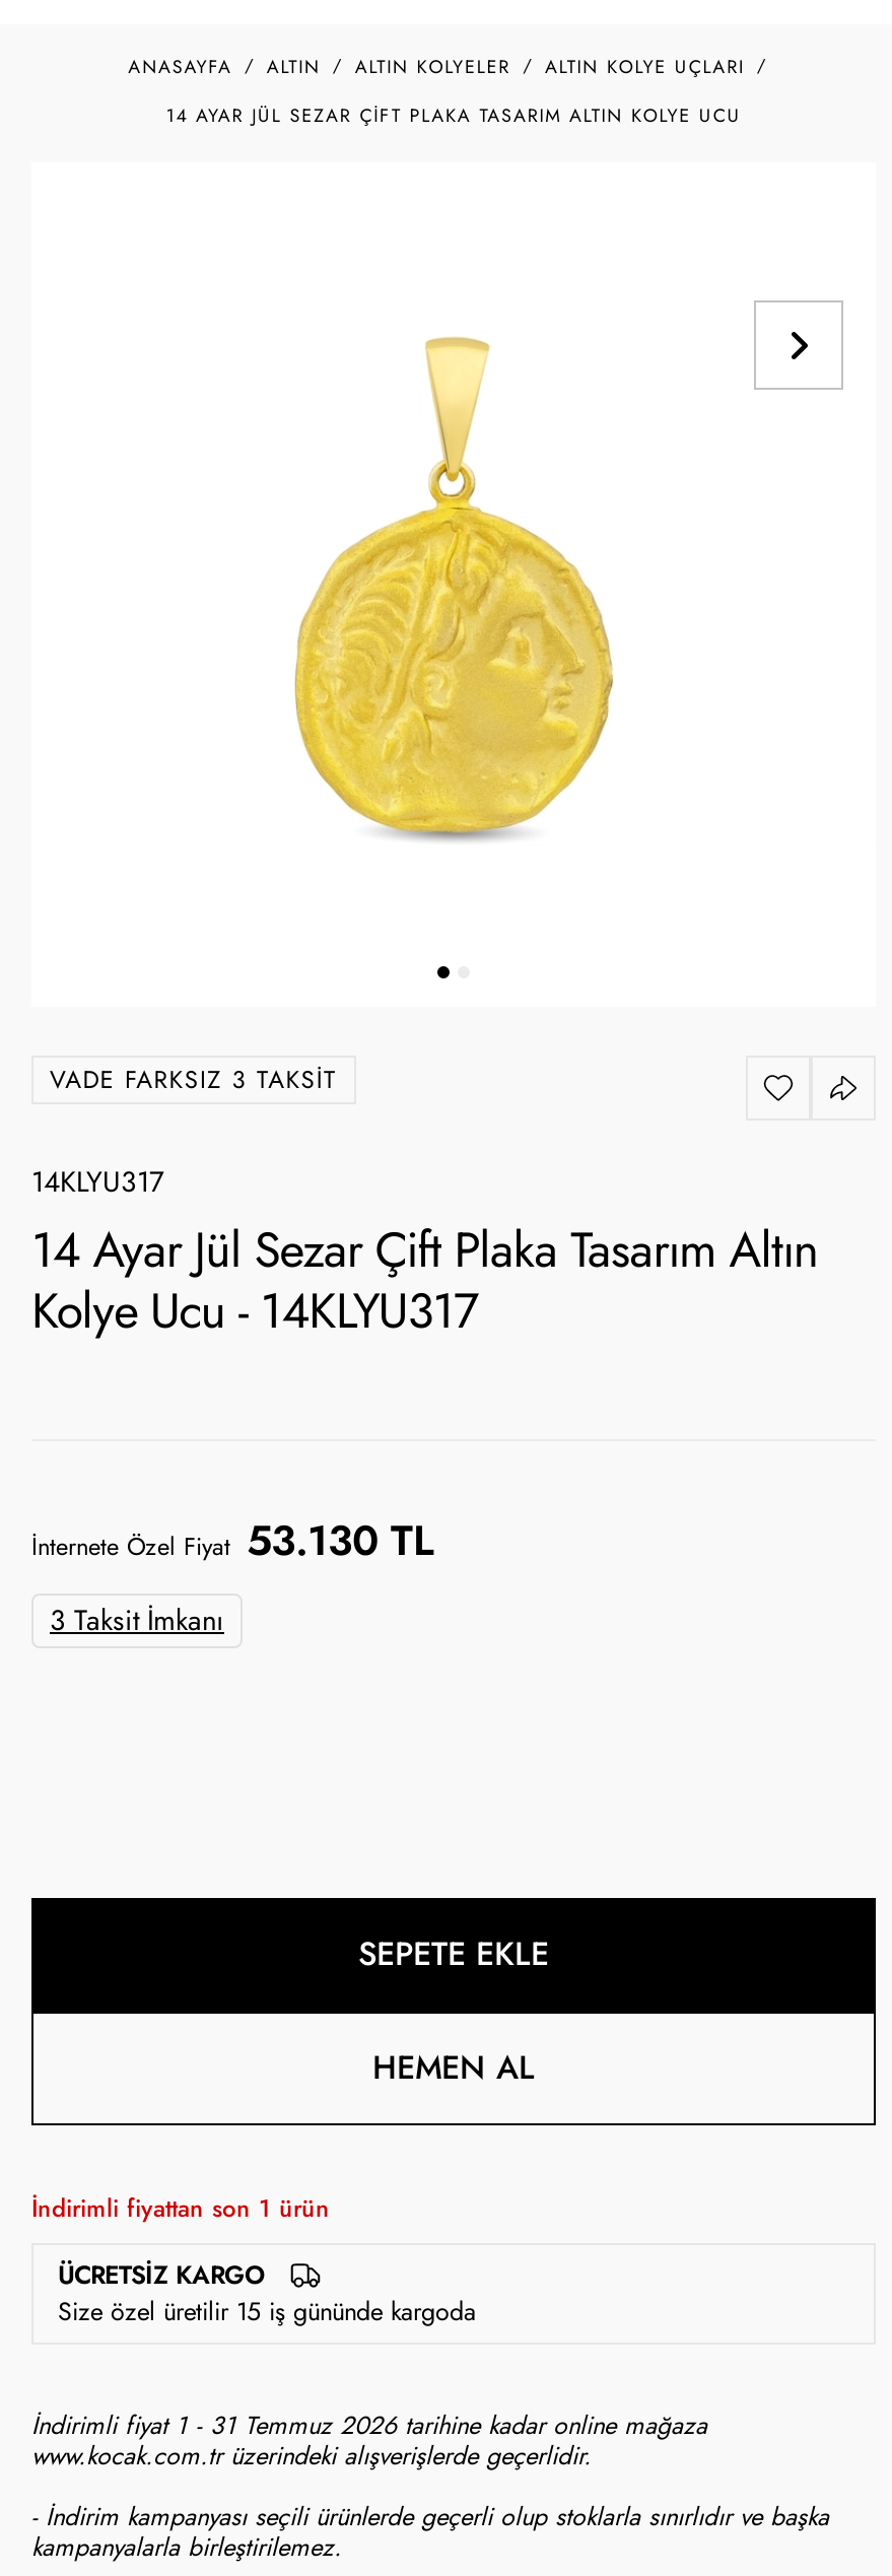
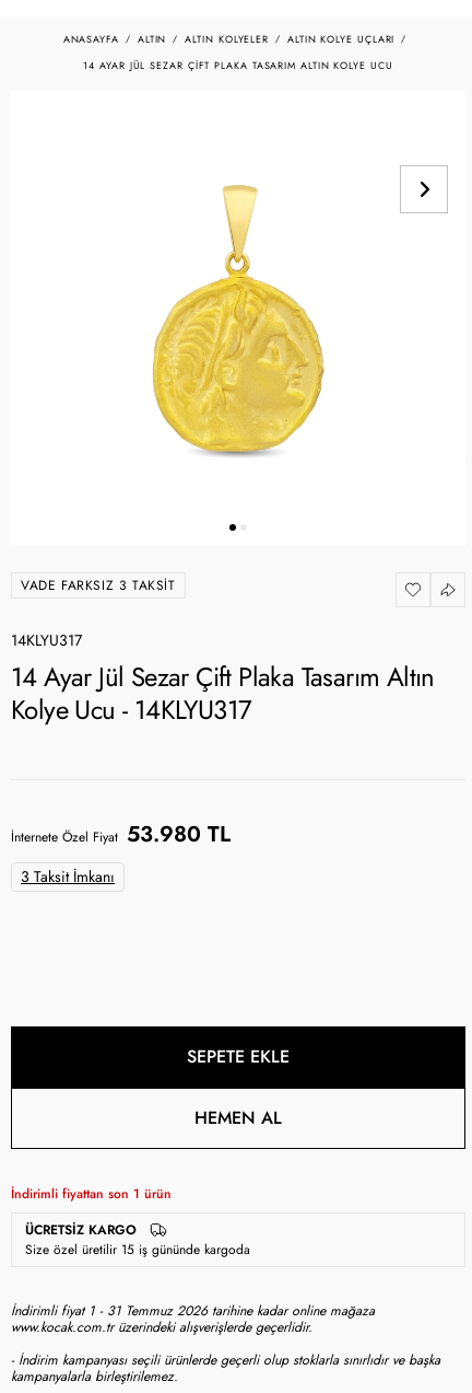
- İnternete Özel Fiyat 53.130 TL
+ İnternete Özel Fiyat 53.980 TL
